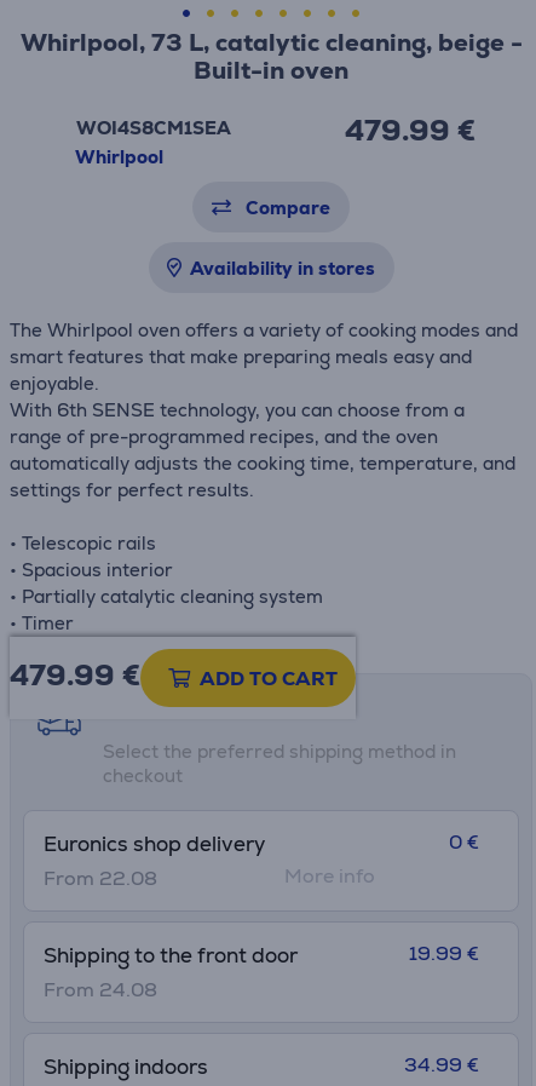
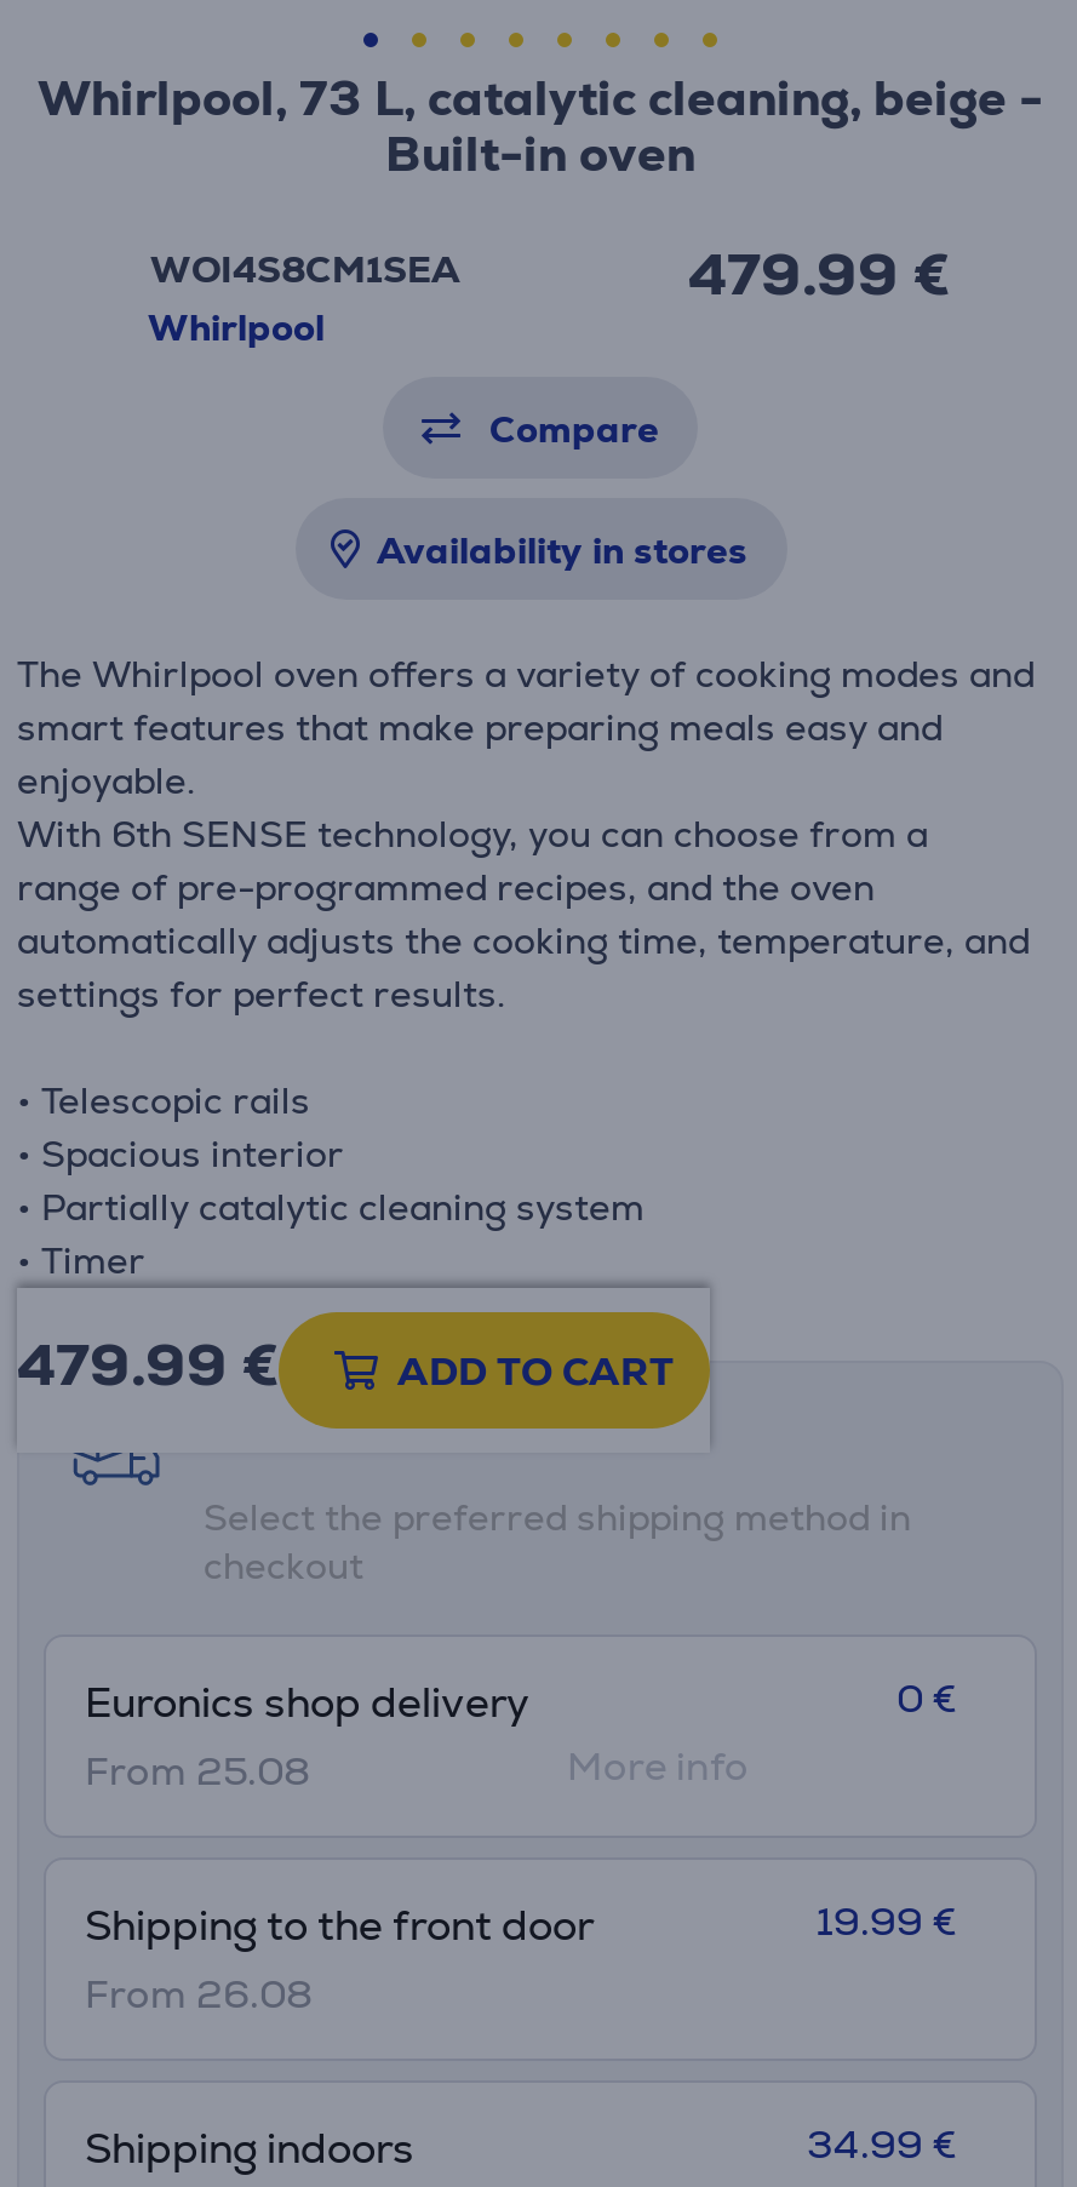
- From 22.08
+ From 25.08

- From 24.08
+ From 26.08
